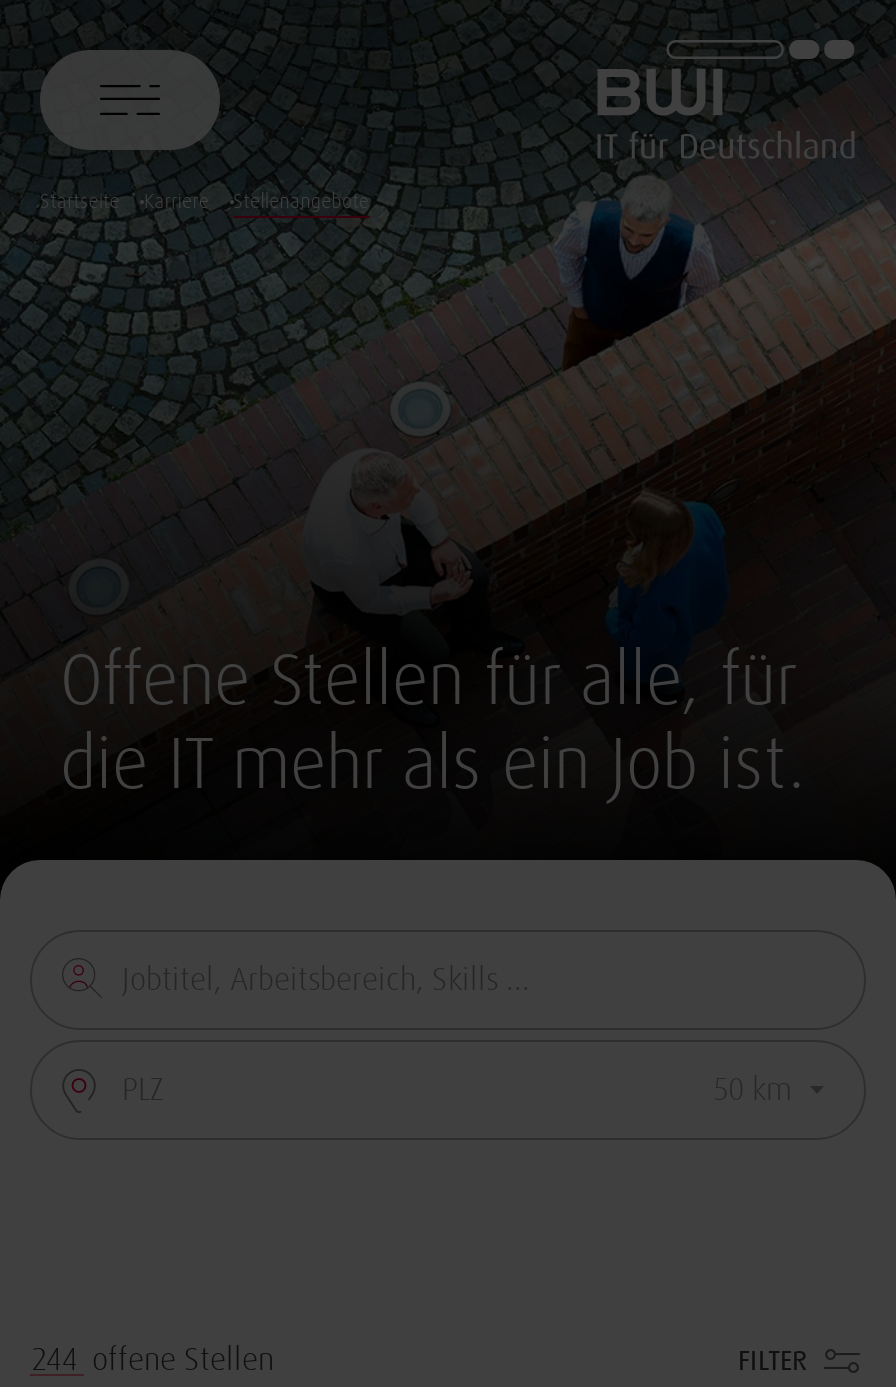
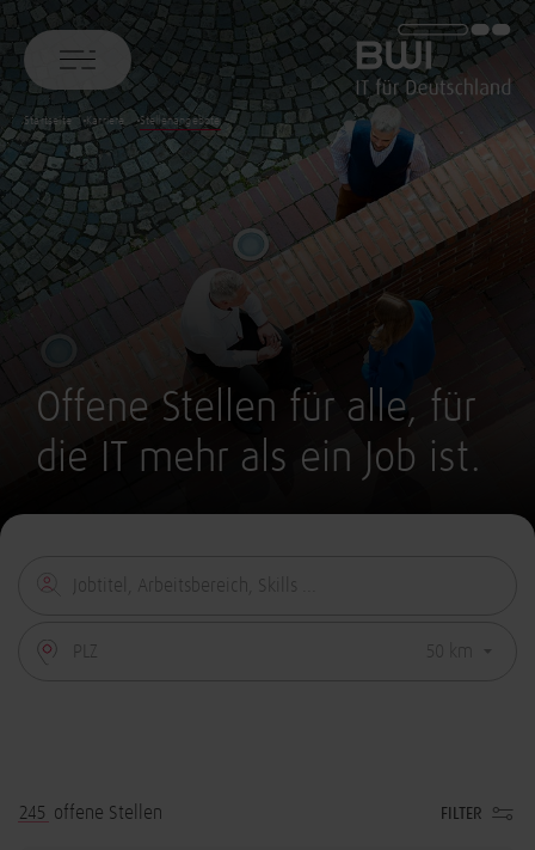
- 244 offene Stellen
+ 245 offene Stellen
